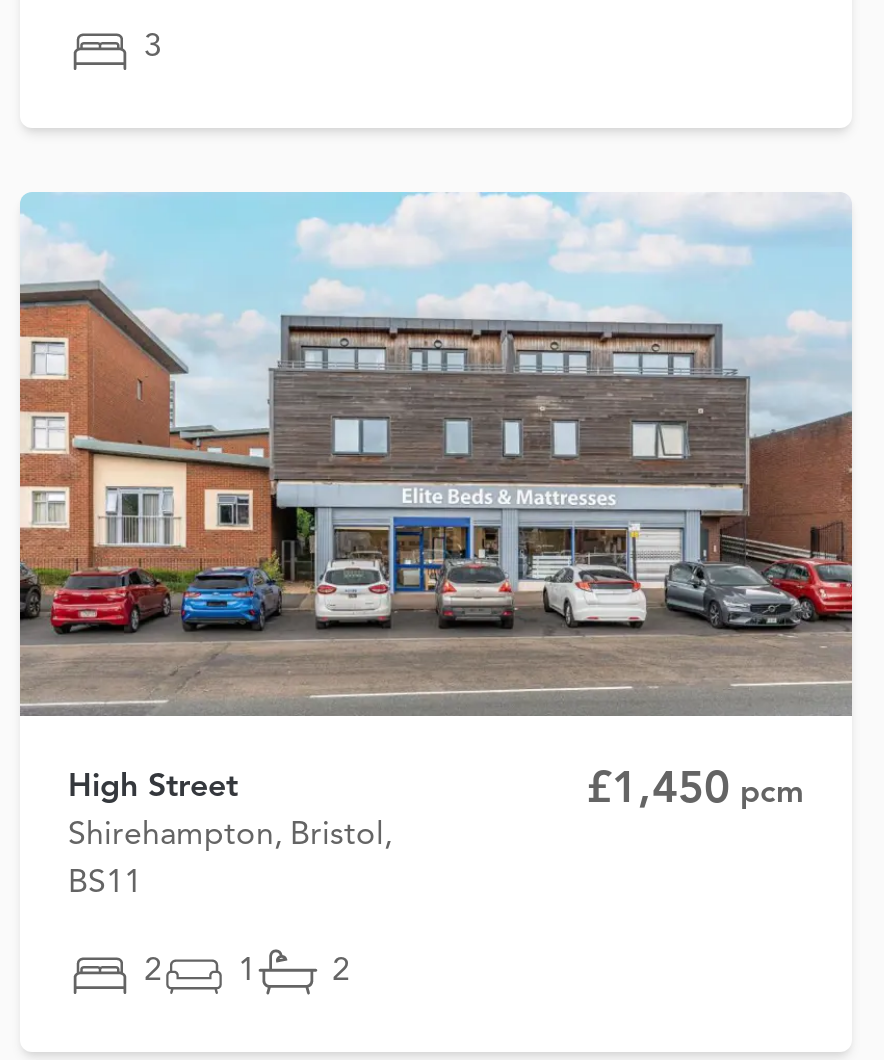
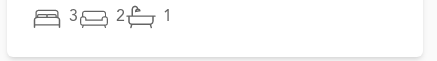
- [image]
- £1,450 pcm

- High Street
- Shirehampton, Bristol,
- BS11

- 2
